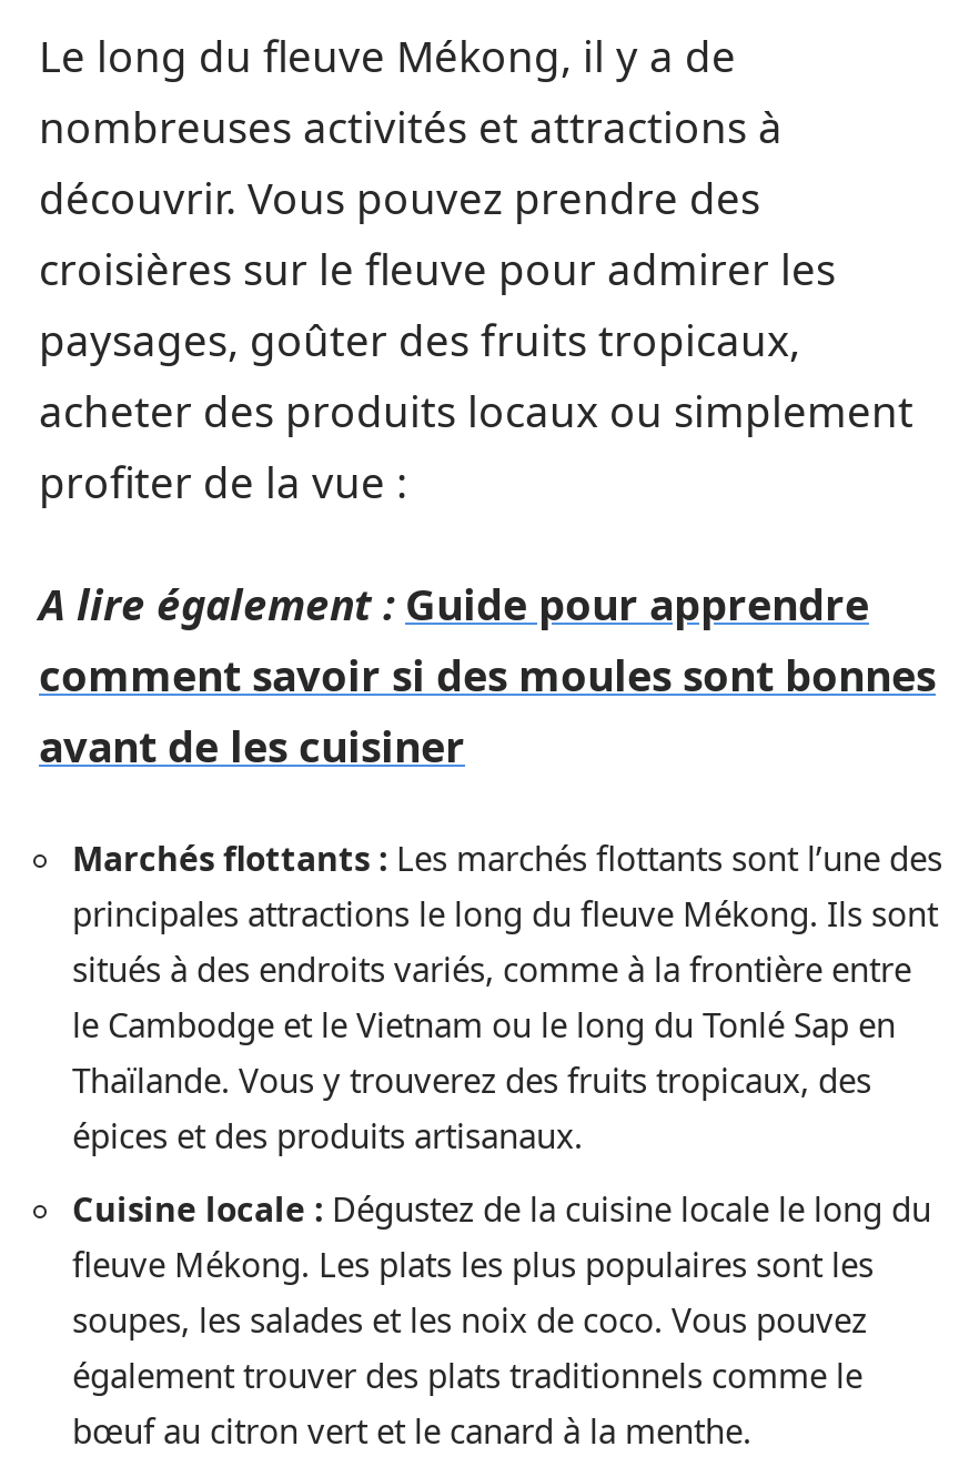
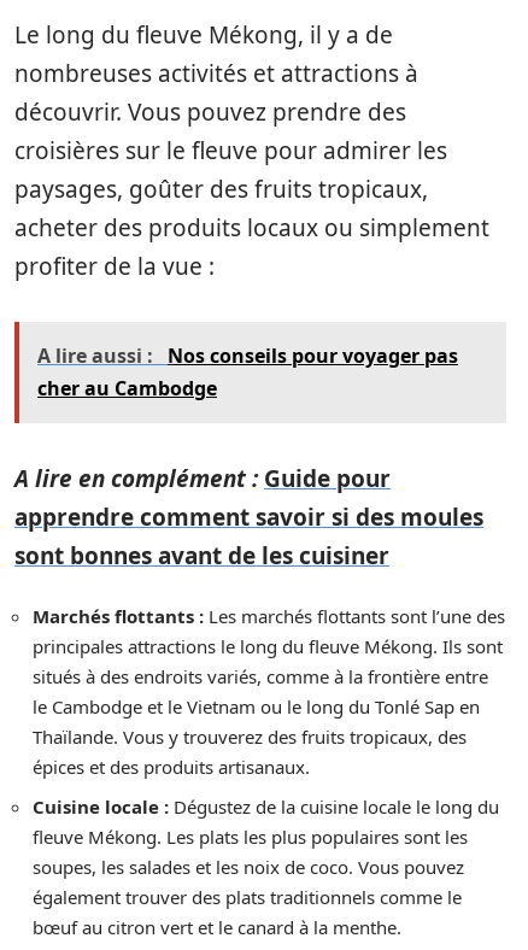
- A lire également : Guide pour apprendre
- comment savoir si des moules sont bonnes
- avant de les cuisiner
+ A lire aussi : Nos conseils pour voyager pas
+ cher au Cambodge
+ A lire en complément : Guide pour
+ apprendre comment savoir si des moules
+ sont bonnes avant de les cuisiner
